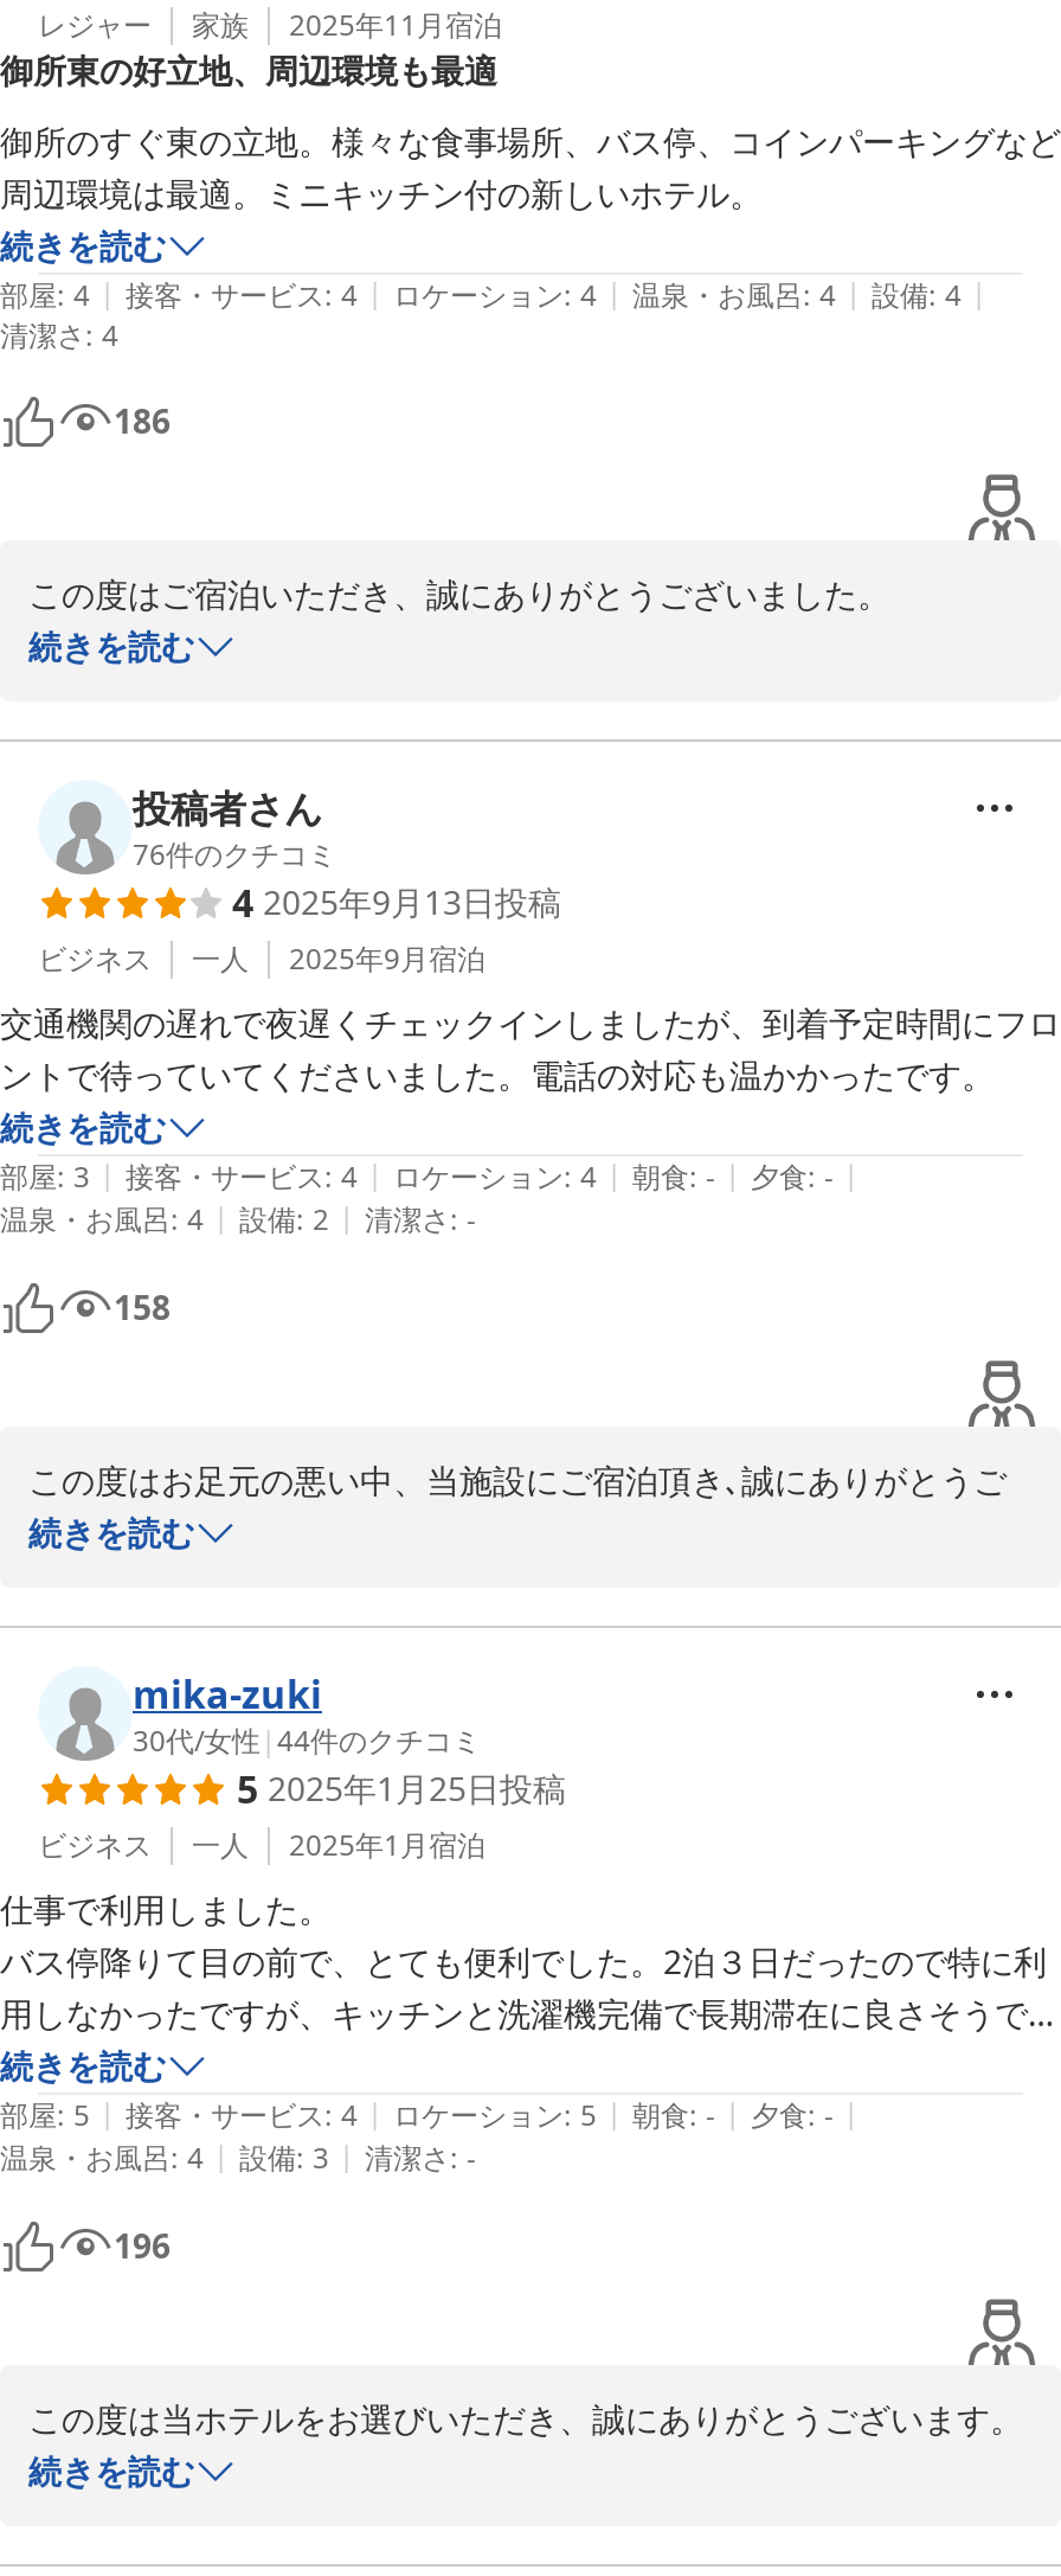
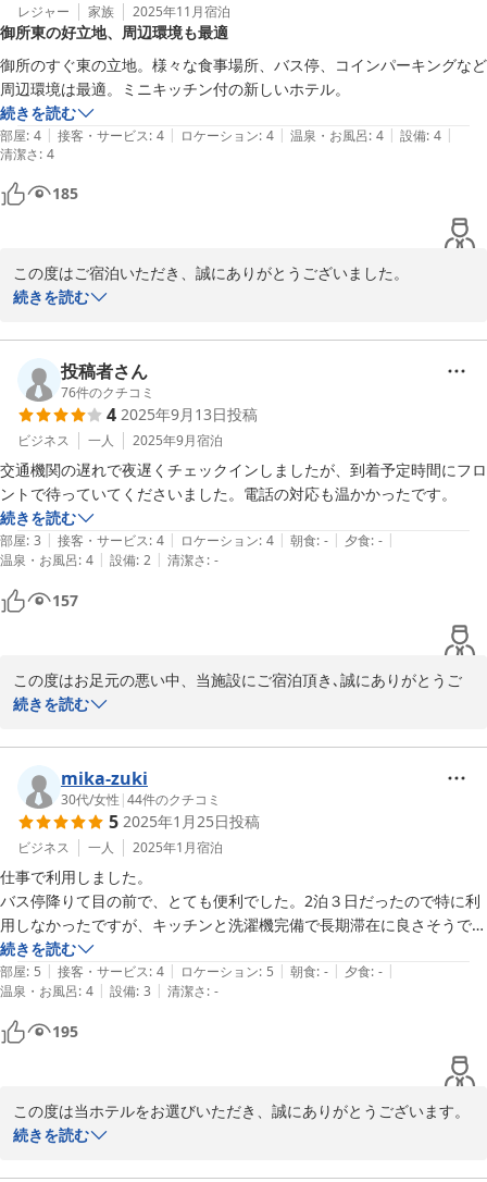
- 186
+ 185

- 158
+ 157

- 196
+ 195
